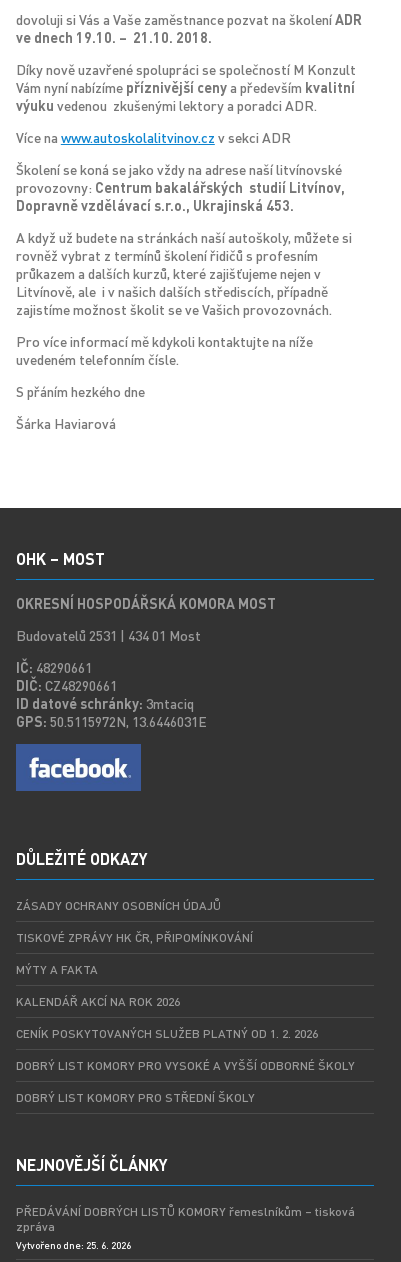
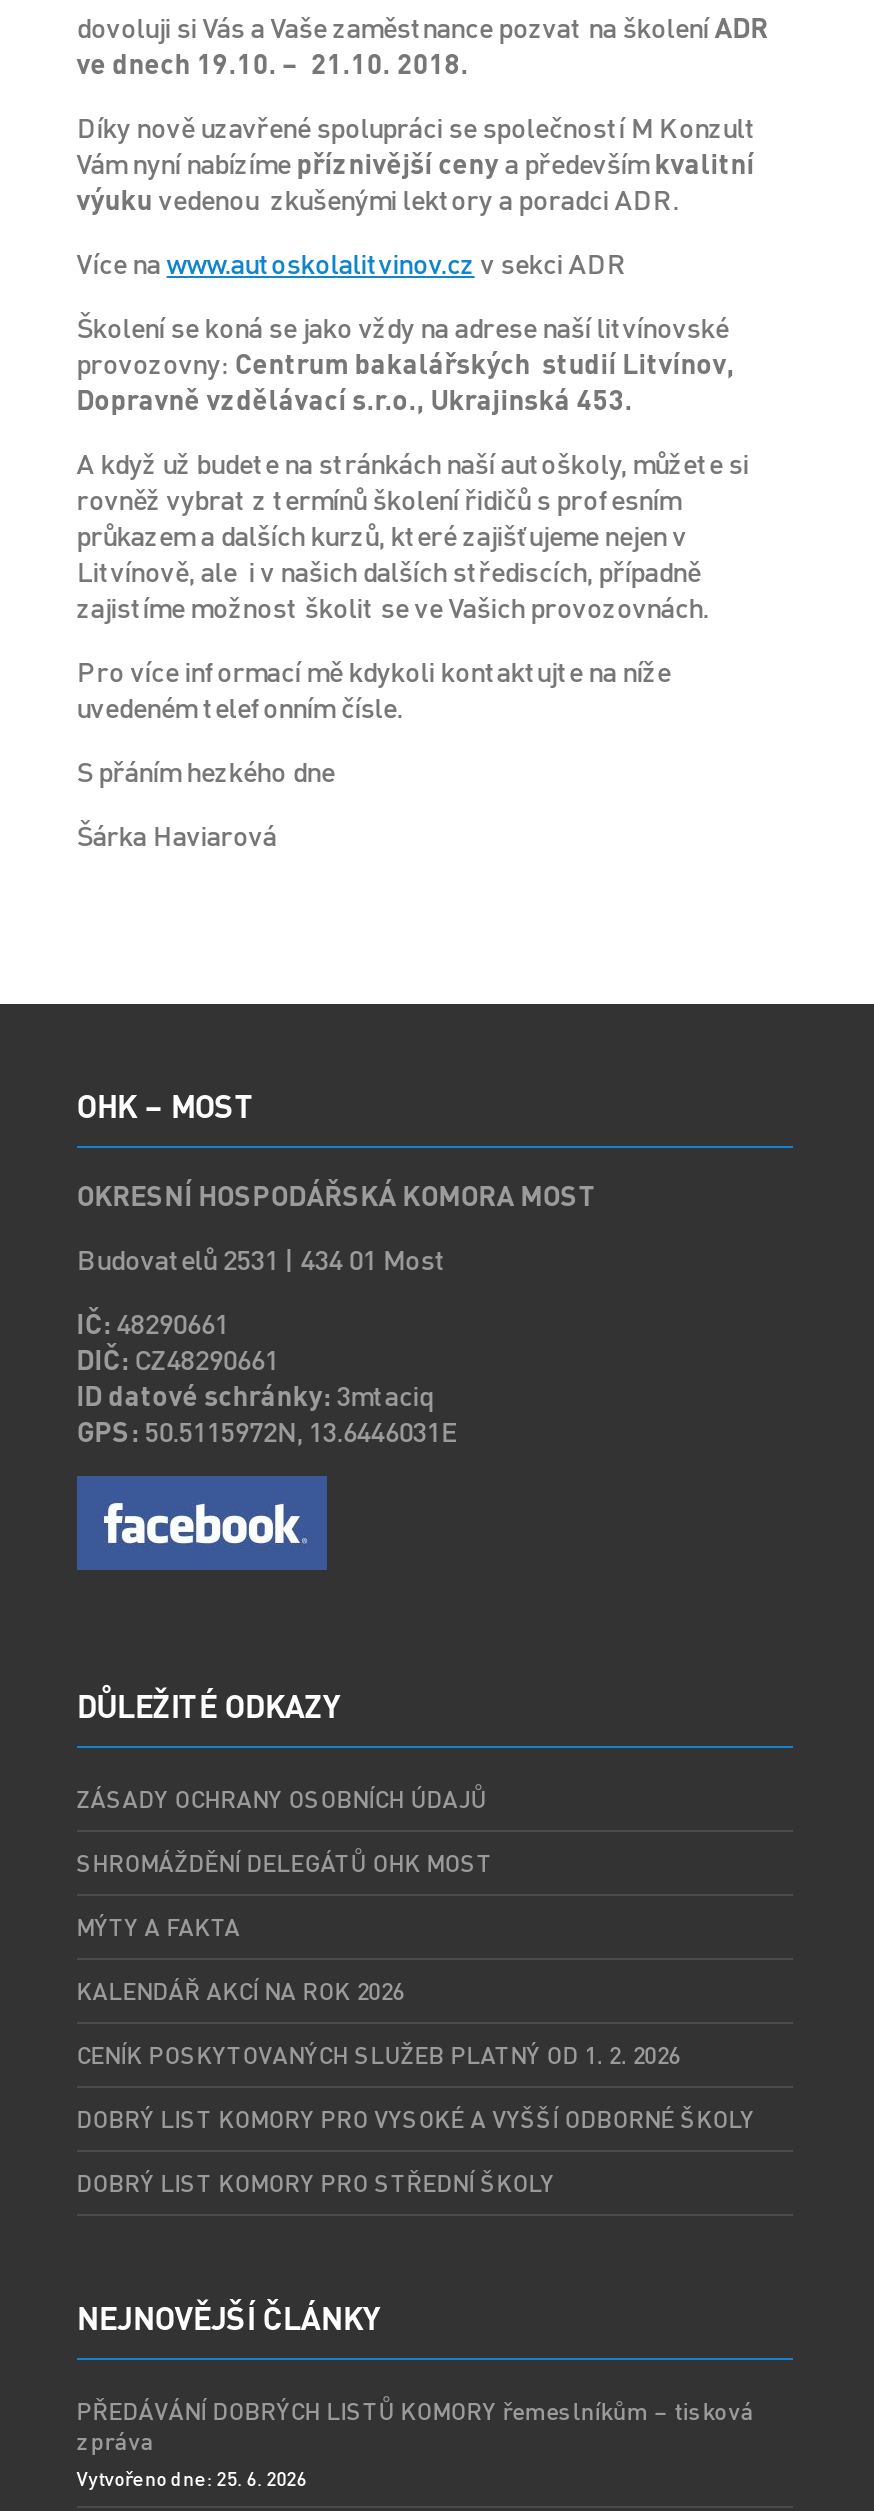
- TISKOVÉ ZPRÁVY HK ČR, PŘIPOMÍNKOVÁNÍ
+ SHROMÁŽDĚNÍ DELEGÁTŮ OHK MOST
